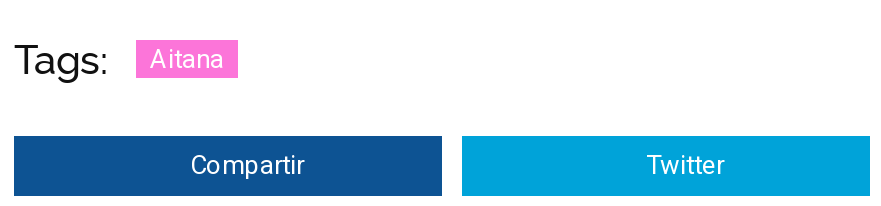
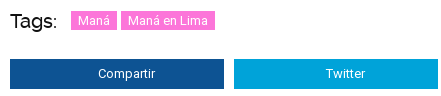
- Aitana
+ Maná
+ Maná en Lima
